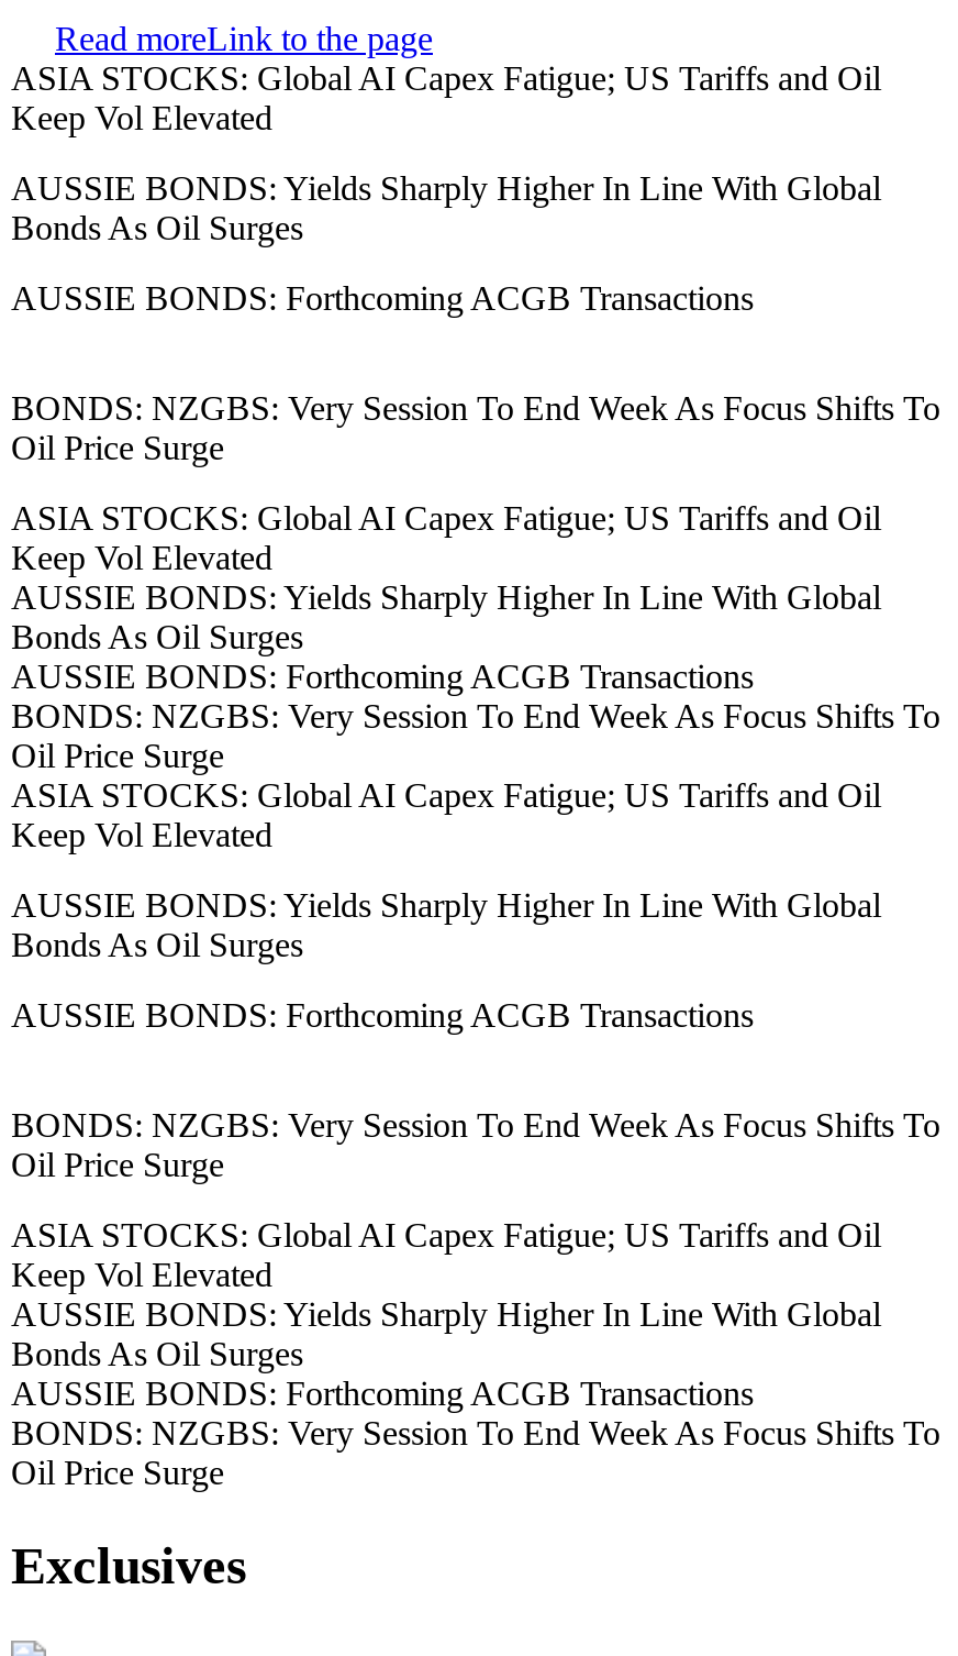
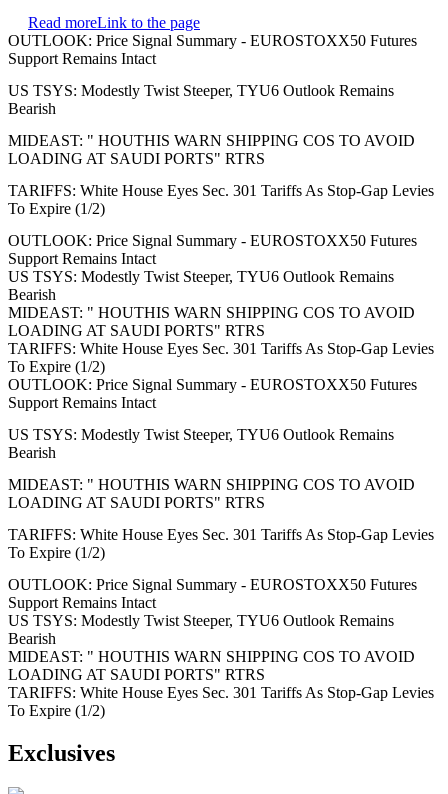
- ASIA STOCKS: Global AI Capex Fatigue; US Tariffs and Oil
- Keep Vol Elevated
+ OUTLOOK: Price Signal Summary - EUROSTOXX50 Futures
+ Support Remains Intact

- AUSSIE BONDS: Yields Sharply Higher In Line With Global
- Bonds As Oil Surges
+ US TSYS: Modestly Twist Steeper, TYU6 Outlook Remains
+ Bearish

- AUSSIE BONDS: Forthcoming ACGB Transactions
+ MIDEAST: " HOUTHIS WARN SHIPPING COS TO AVOID
+ LOADING AT SAUDI PORTS" RTRS

- BONDS: NZGBS: Very Session To End Week As Focus Shifts To
- Oil Price Surge
+ TARIFFS: White House Eyes Sec. 301 Tariffs As Stop-Gap Levies
+ To Expire (1/2)

- ASIA STOCKS: Global AI Capex Fatigue; US Tariffs and Oil
- Keep Vol Elevated
- AUSSIE BONDS: Yields Sharply Higher In Line With Global
- Bonds As Oil Surges
- AUSSIE BONDS: Forthcoming ACGB Transactions
- BONDS: NZGBS: Very Session To End Week As Focus Shifts To
- Oil Price Surge
- ASIA STOCKS: Global AI Capex Fatigue; US Tariffs and Oil
- Keep Vol Elevated
+ OUTLOOK: Price Signal Summary - EUROSTOXX50 Futures
+ Support Remains Intact
+ US TSYS: Modestly Twist Steeper, TYU6 Outlook Remains
+ Bearish
+ MIDEAST: " HOUTHIS WARN SHIPPING COS TO AVOID
+ LOADING AT SAUDI PORTS" RTRS
+ TARIFFS: White House Eyes Sec. 301 Tariffs As Stop-Gap Levies
+ To Expire (1/2)
+ OUTLOOK: Price Signal Summary - EUROSTOXX50 Futures
+ Support Remains Intact

- AUSSIE BONDS: Yields Sharply Higher In Line With Global
- Bonds As Oil Surges
+ US TSYS: Modestly Twist Steeper, TYU6 Outlook Remains
+ Bearish

- AUSSIE BONDS: Forthcoming ACGB Transactions
+ MIDEAST: " HOUTHIS WARN SHIPPING COS TO AVOID
+ LOADING AT SAUDI PORTS" RTRS

- BONDS: NZGBS: Very Session To End Week As Focus Shifts To
- Oil Price Surge
+ TARIFFS: White House Eyes Sec. 301 Tariffs As Stop-Gap Levies
+ To Expire (1/2)

- ASIA STOCKS: Global AI Capex Fatigue; US Tariffs and Oil
- Keep Vol Elevated
- AUSSIE BONDS: Yields Sharply Higher In Line With Global
- Bonds As Oil Surges
- AUSSIE BONDS: Forthcoming ACGB Transactions
- BONDS: NZGBS: Very Session To End Week As Focus Shifts To
- Oil Price Surge
+ OUTLOOK: Price Signal Summary - EUROSTOXX50 Futures
+ Support Remains Intact
+ US TSYS: Modestly Twist Steeper, TYU6 Outlook Remains
+ Bearish
+ MIDEAST: " HOUTHIS WARN SHIPPING COS TO AVOID
+ LOADING AT SAUDI PORTS" RTRS
+ TARIFFS: White House Eyes Sec. 301 Tariffs As Stop-Gap Levies
+ To Expire (1/2)
